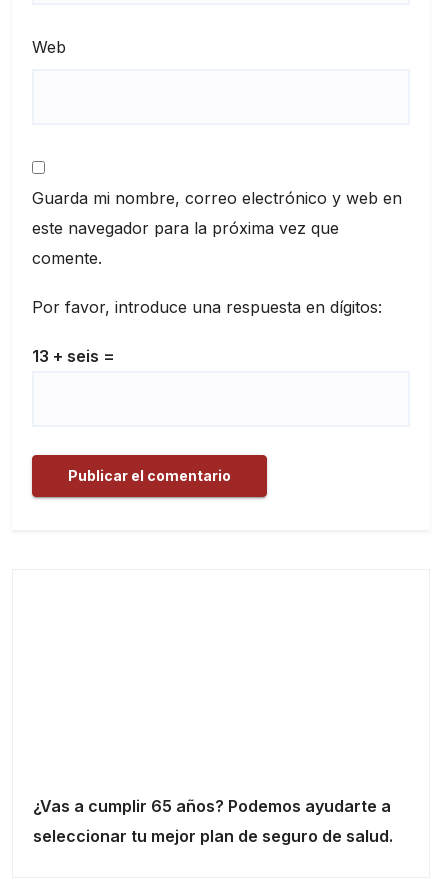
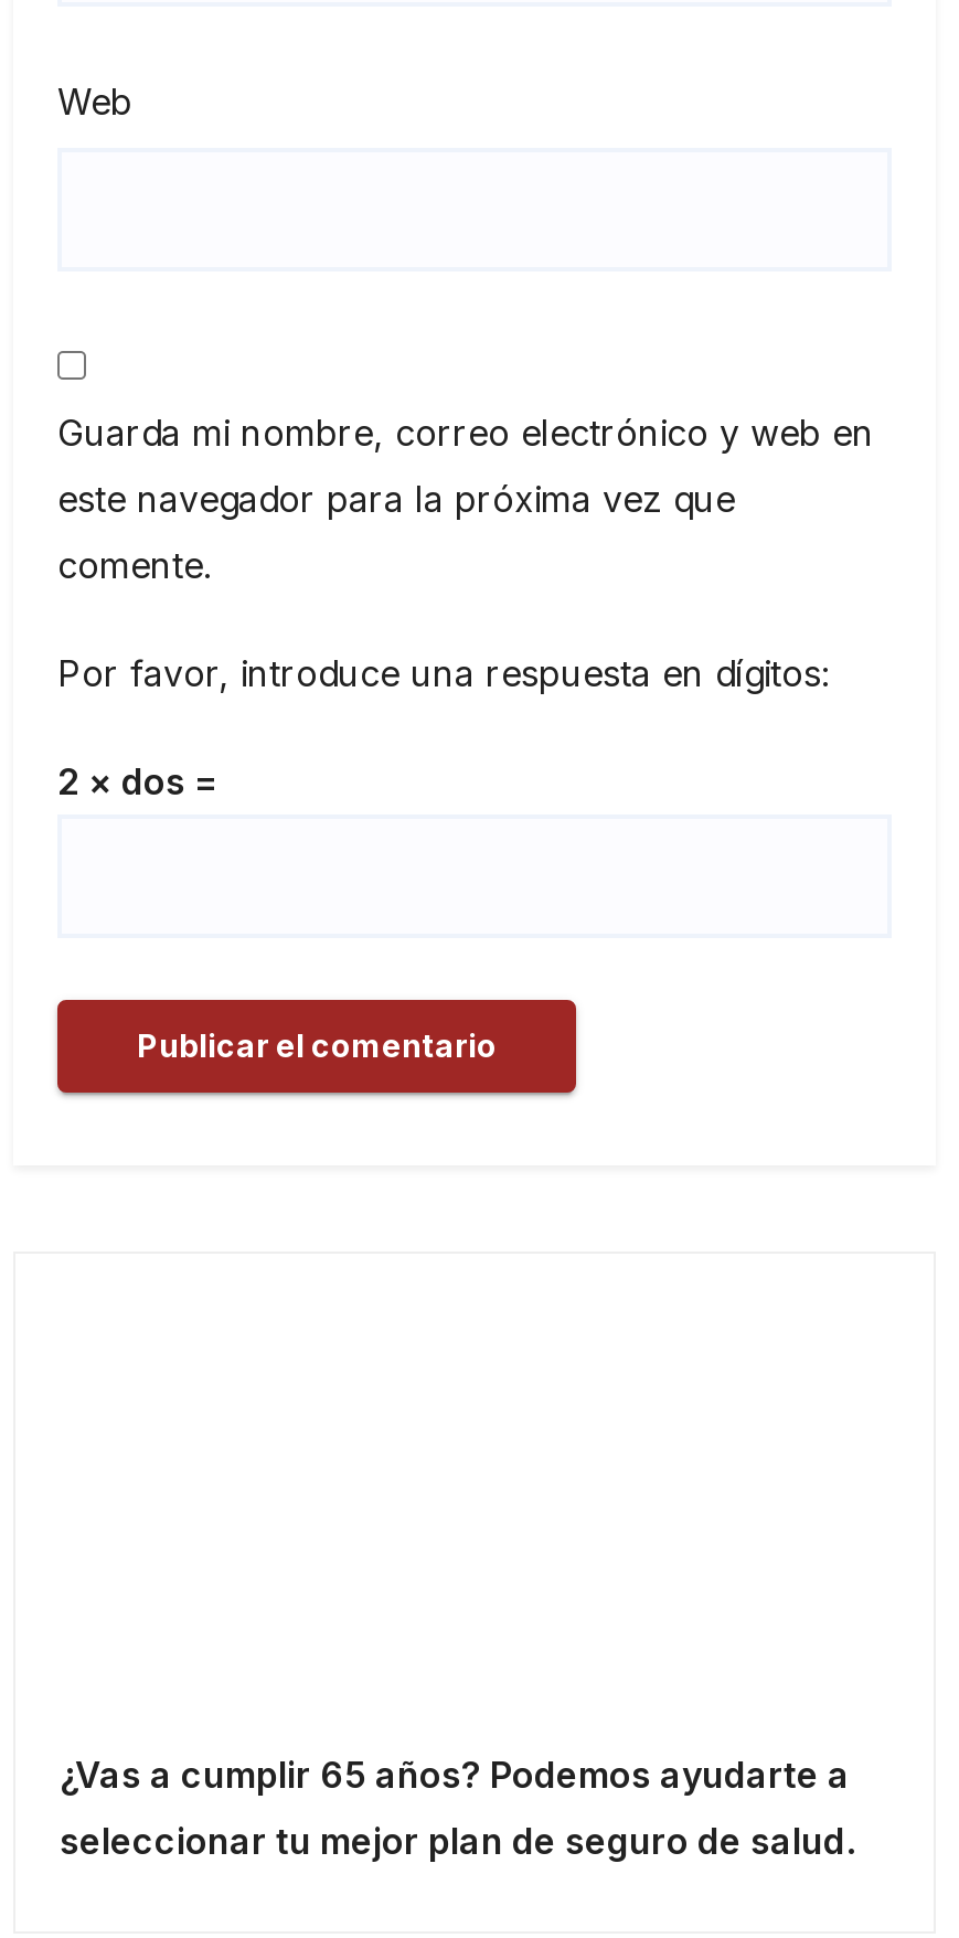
- 13 + seis =
+ 2 × dos =
